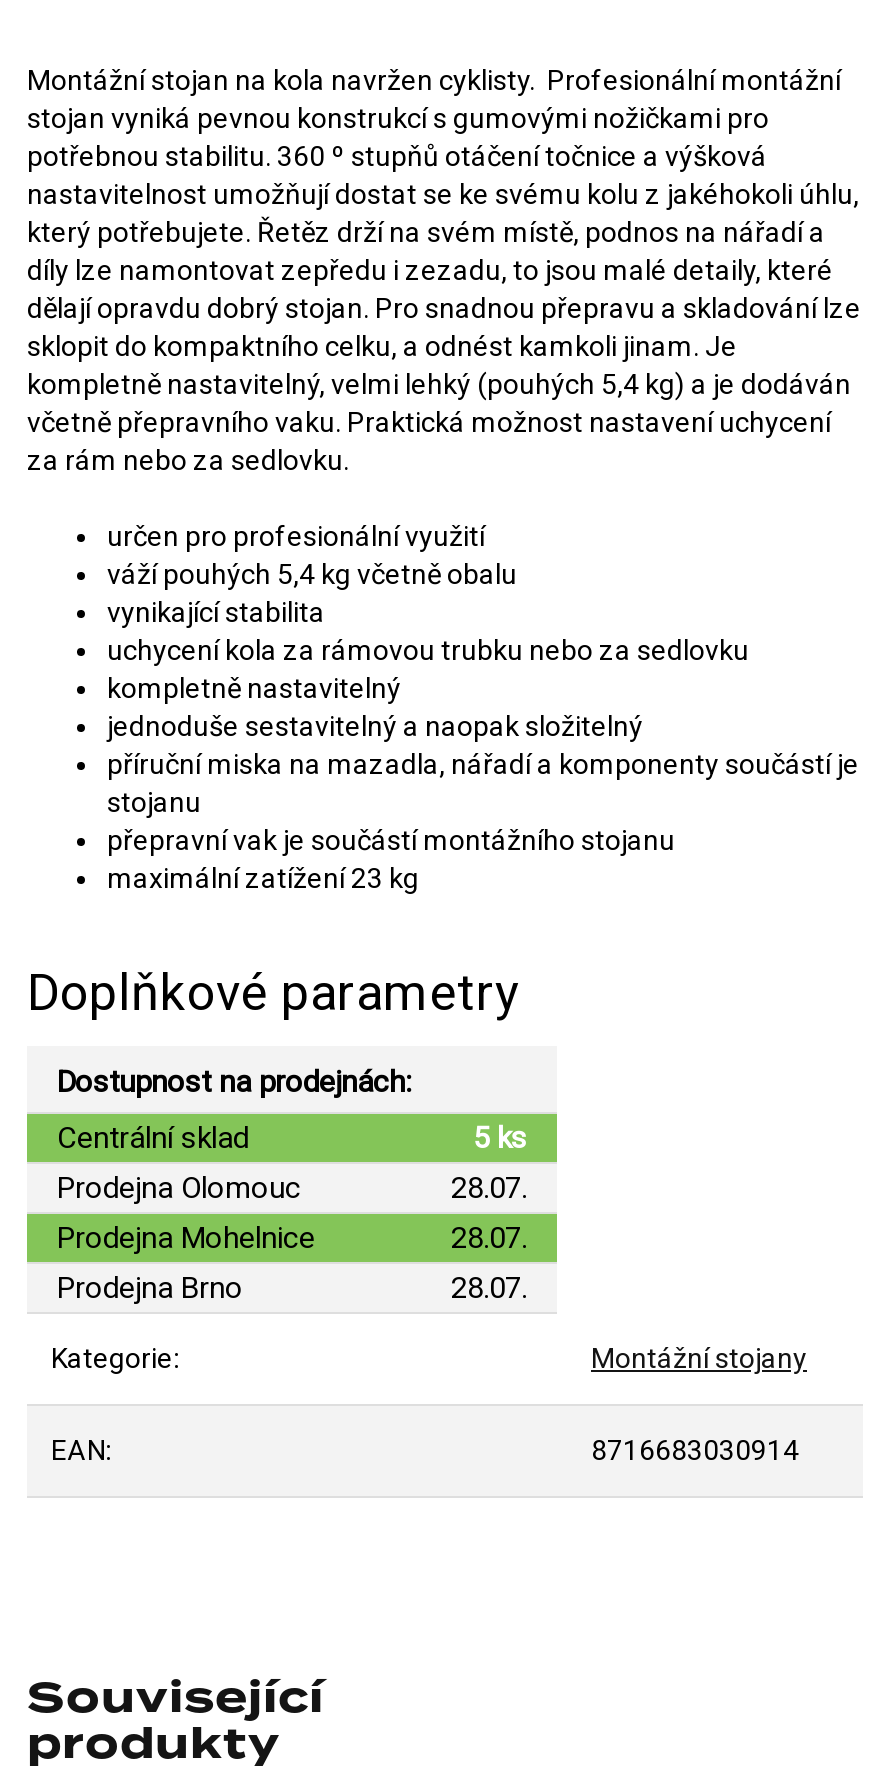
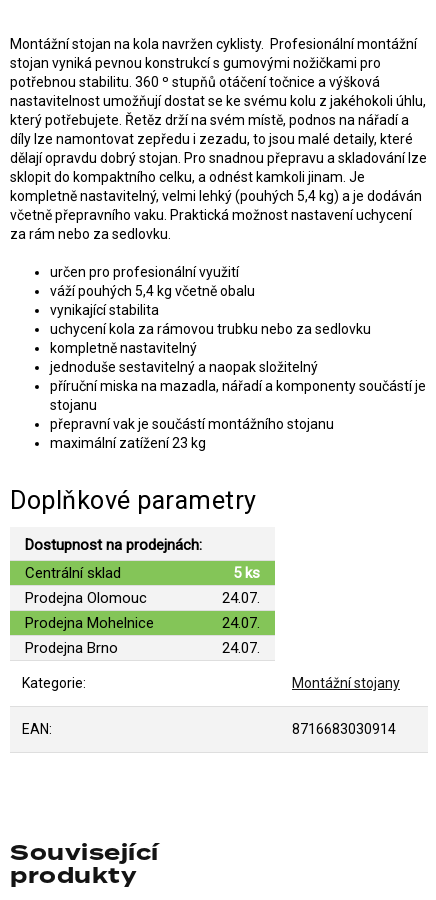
- 28.07.
+ 24.07.

- 28.07.
+ 24.07.

- 28.07.
+ 24.07.
